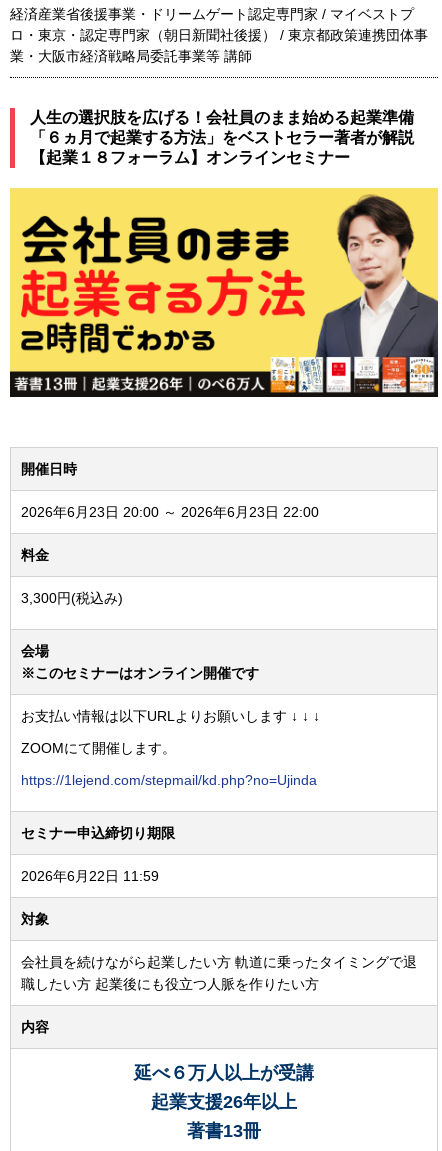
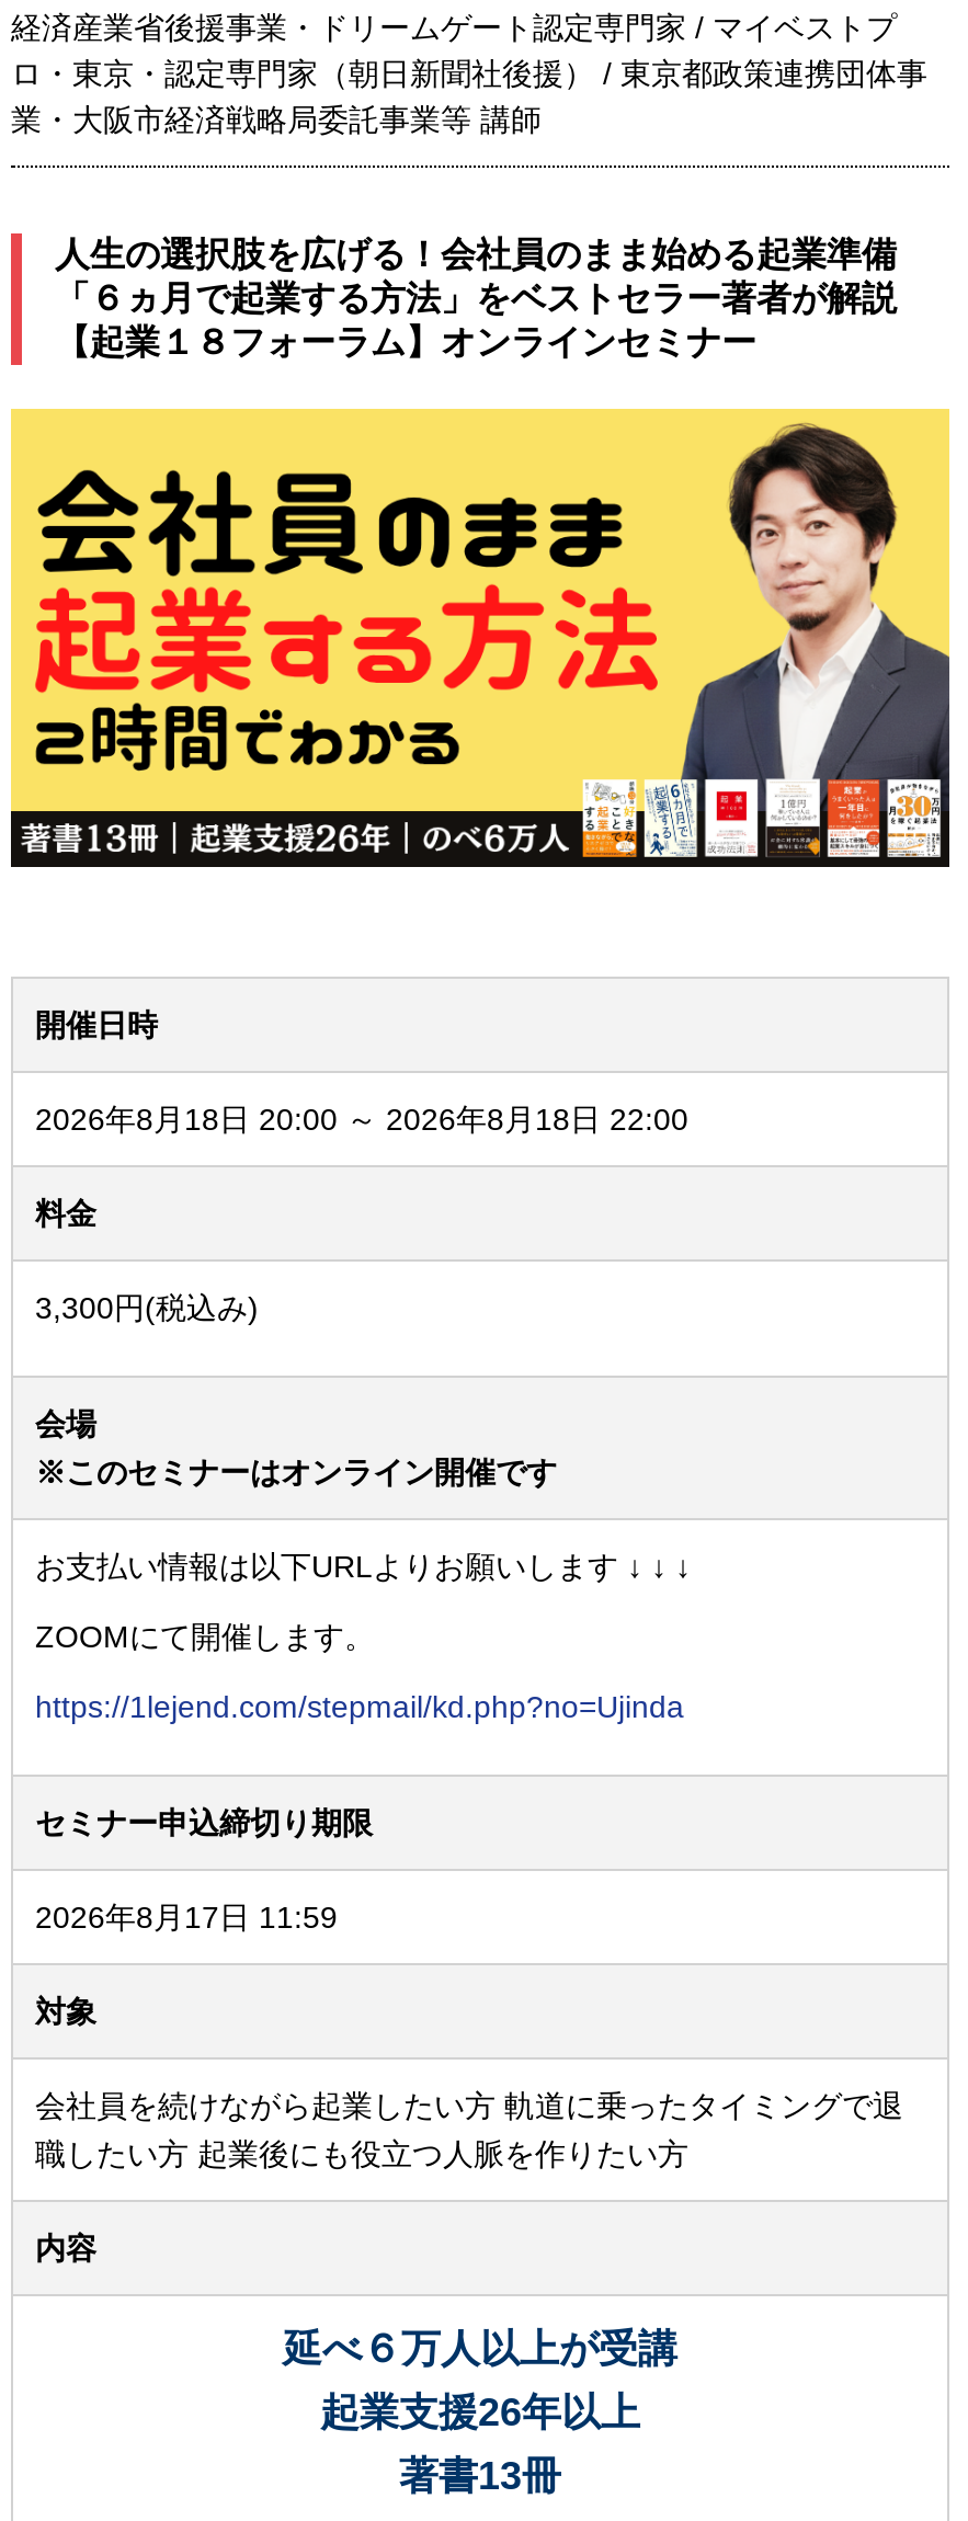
- 2026年6月23日 20:00 ～ 2026年6月23日 22:00
+ 2026年8月18日 20:00 ～ 2026年8月18日 22:00

- 2026年6月22日 11:59
+ 2026年8月17日 11:59
